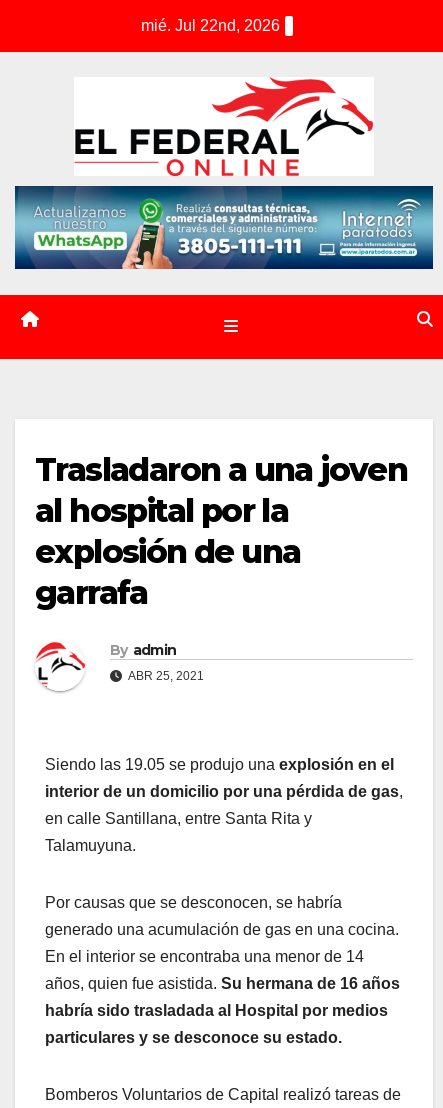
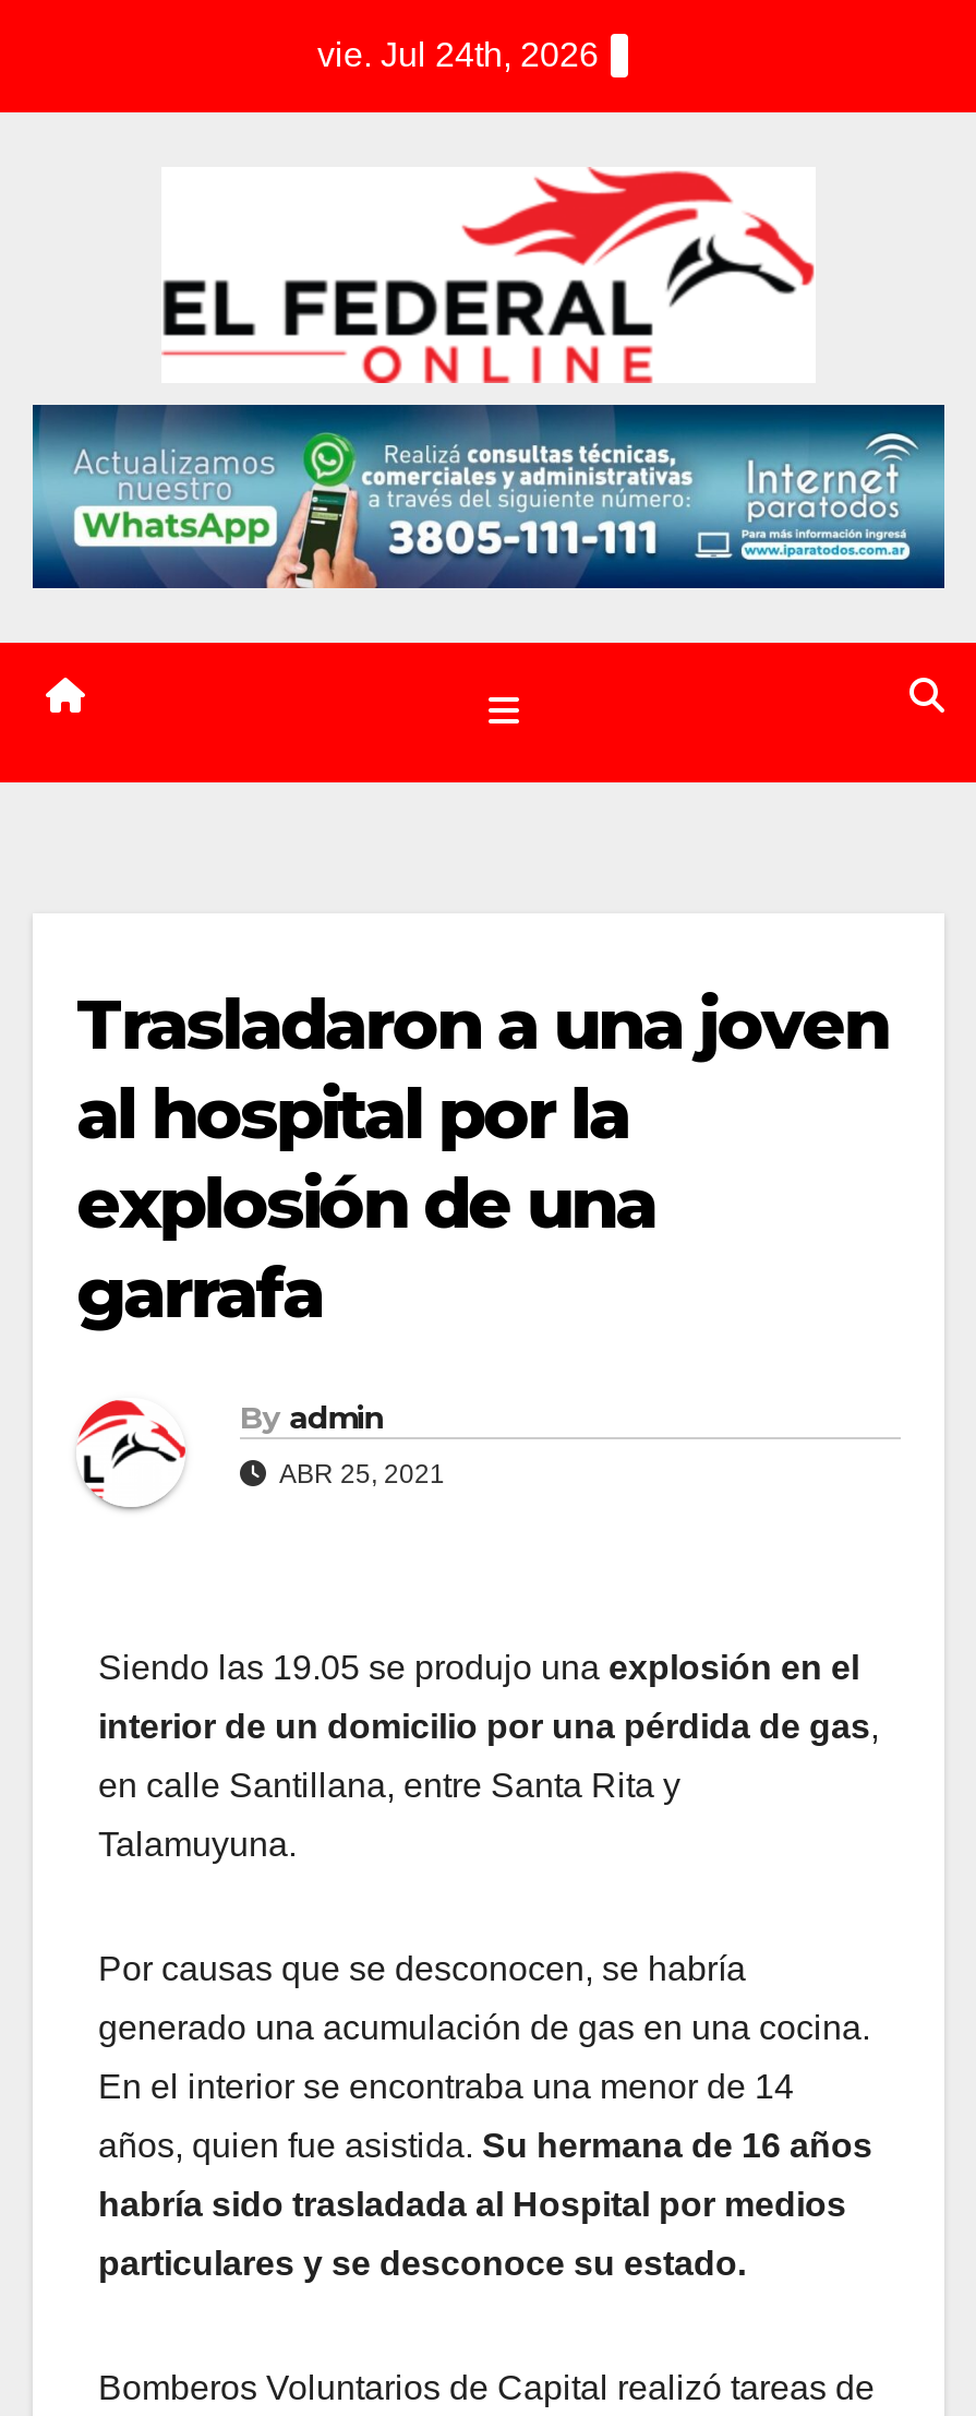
- mié. Jul 22nd, 2026
+ vie. Jul 24th, 2026
